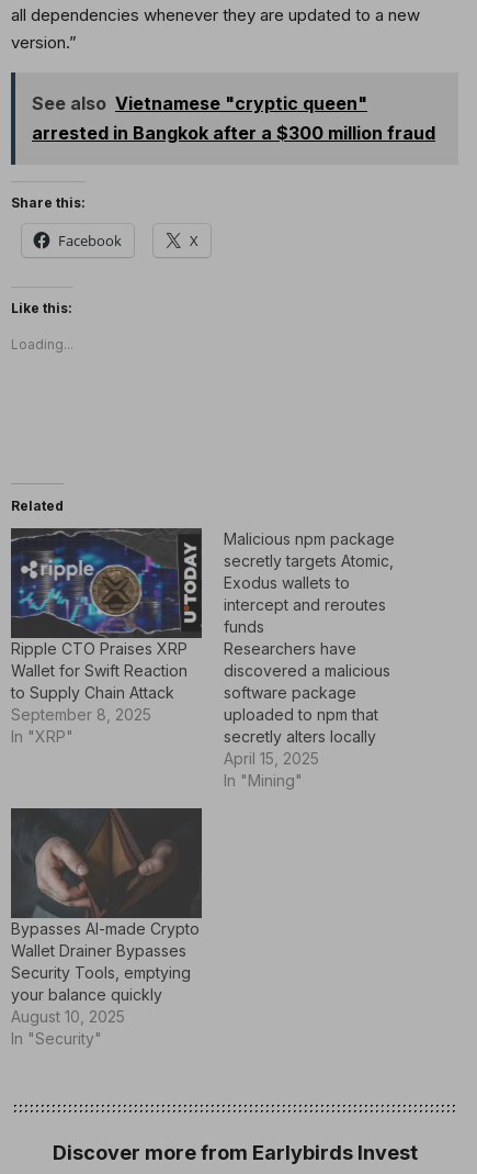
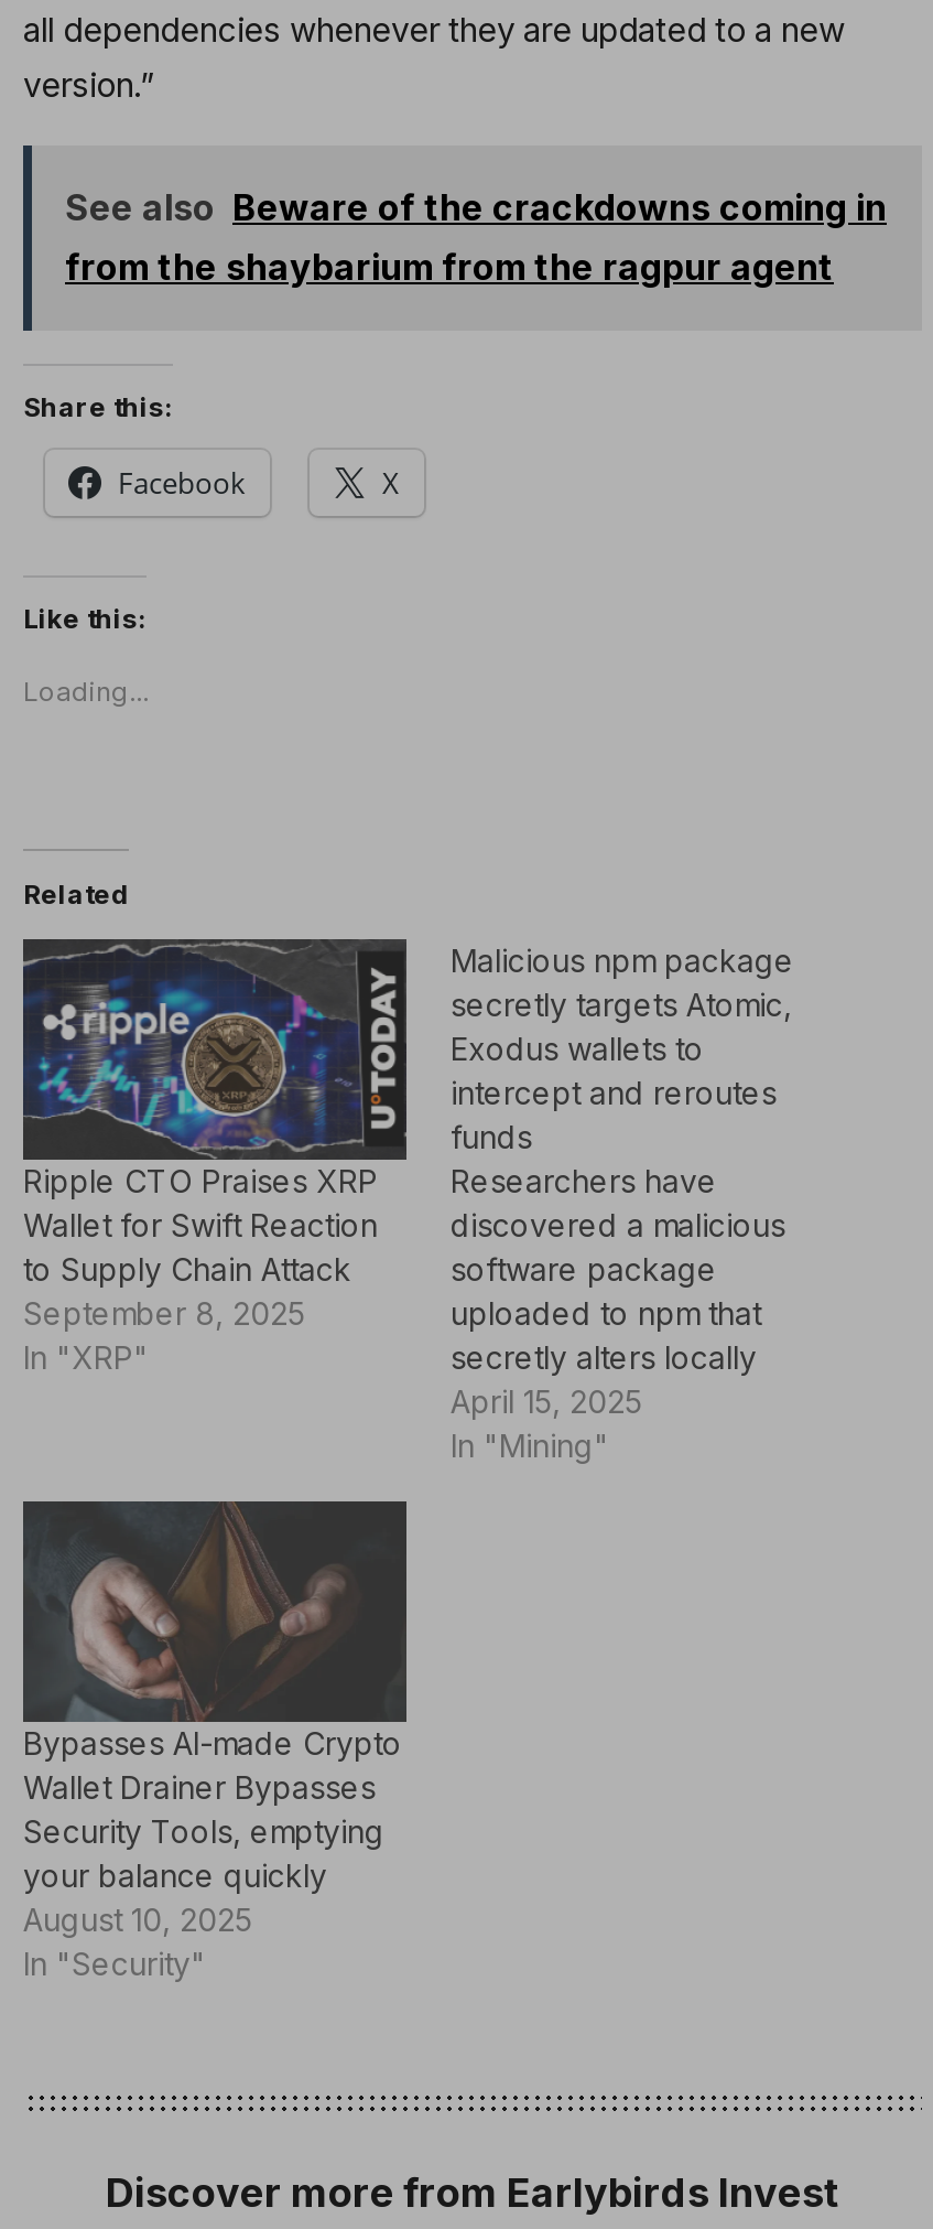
- See also Vietnamese "cryptic queen"
- arrested in Bangkok after a $300 million fraud
+ See also Beware of the crackdowns coming in
+ from the shaybarium from the ragpur agent
